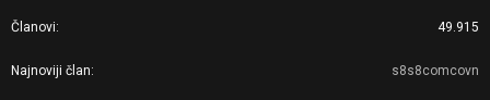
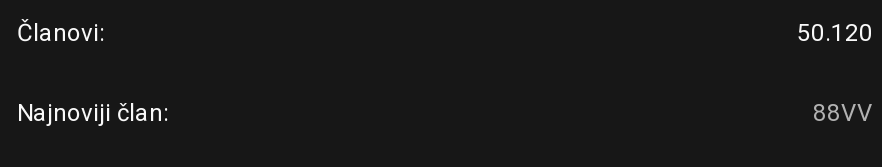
- 49.915
+ 50.120

- s8s8comcovn
+ 88VV
